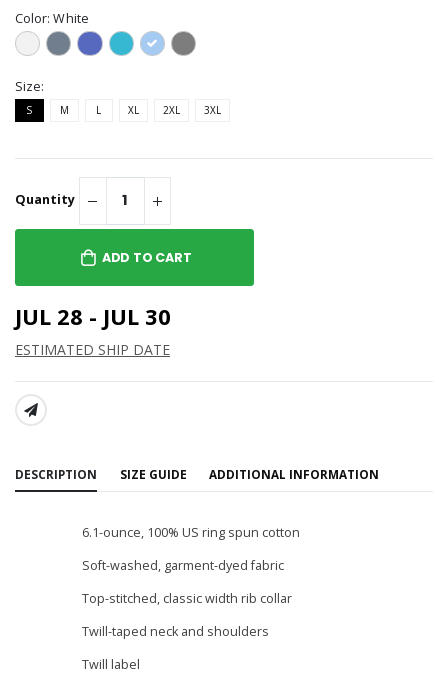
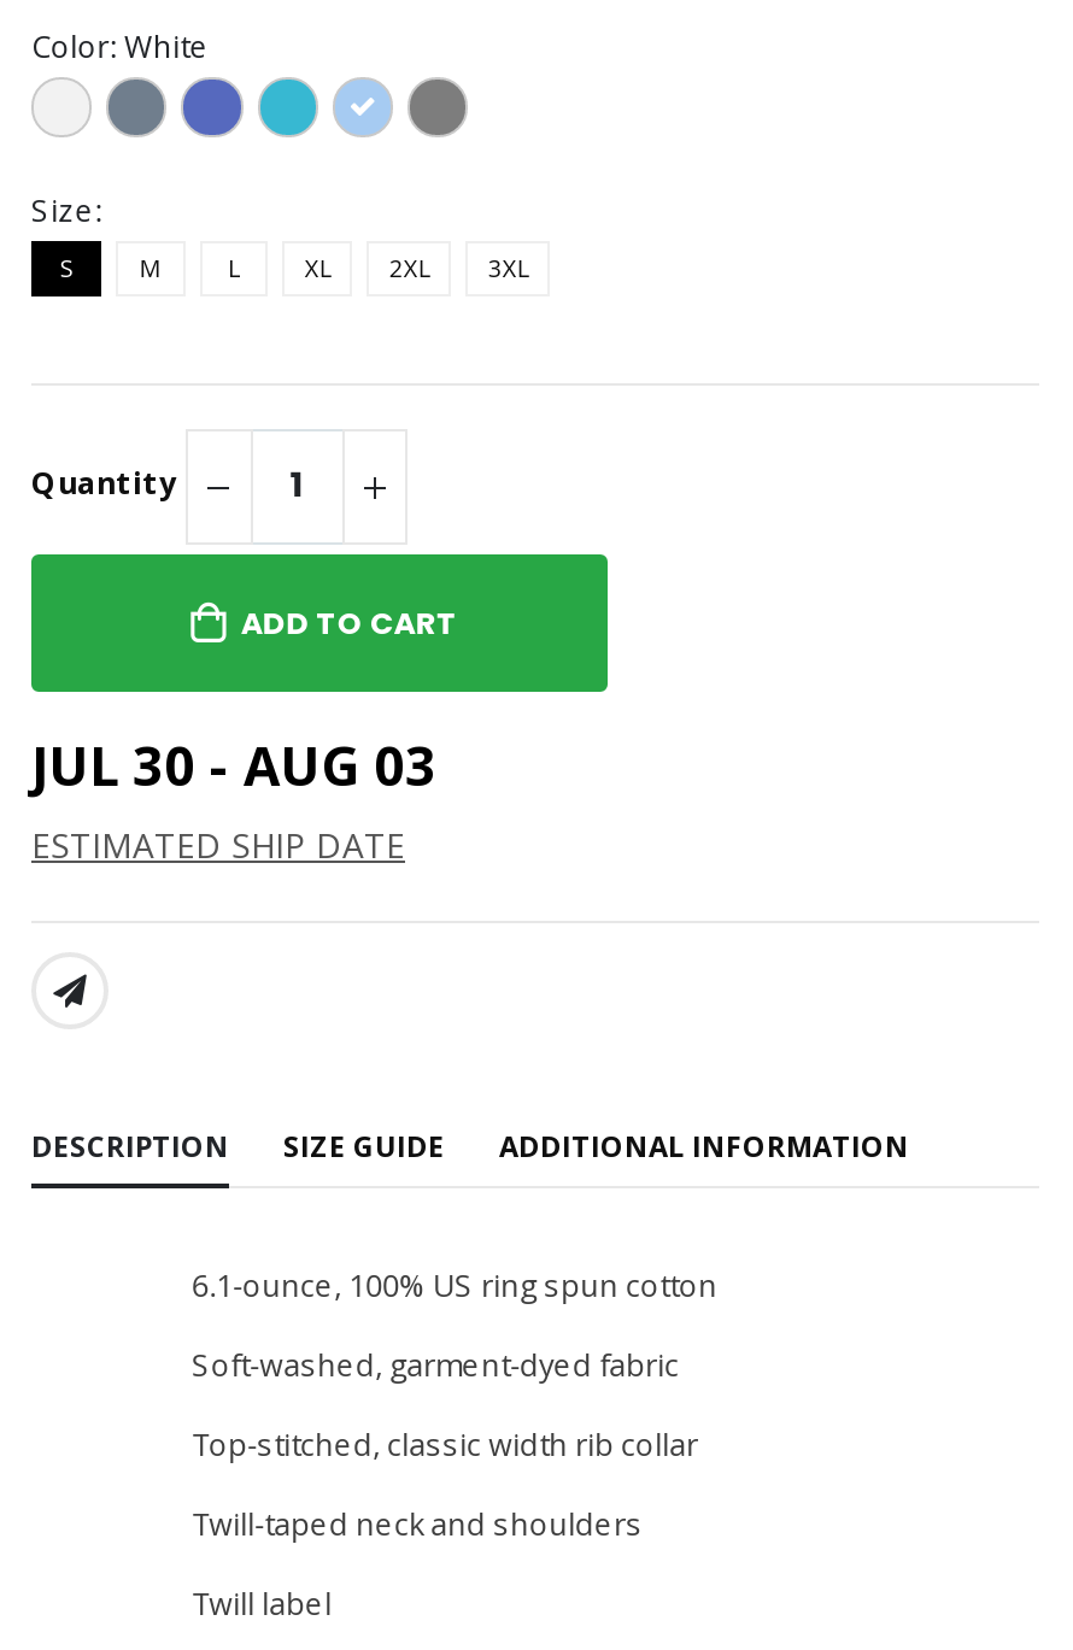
- JUL 28 - JUL 30
+ JUL 30 - AUG 03
